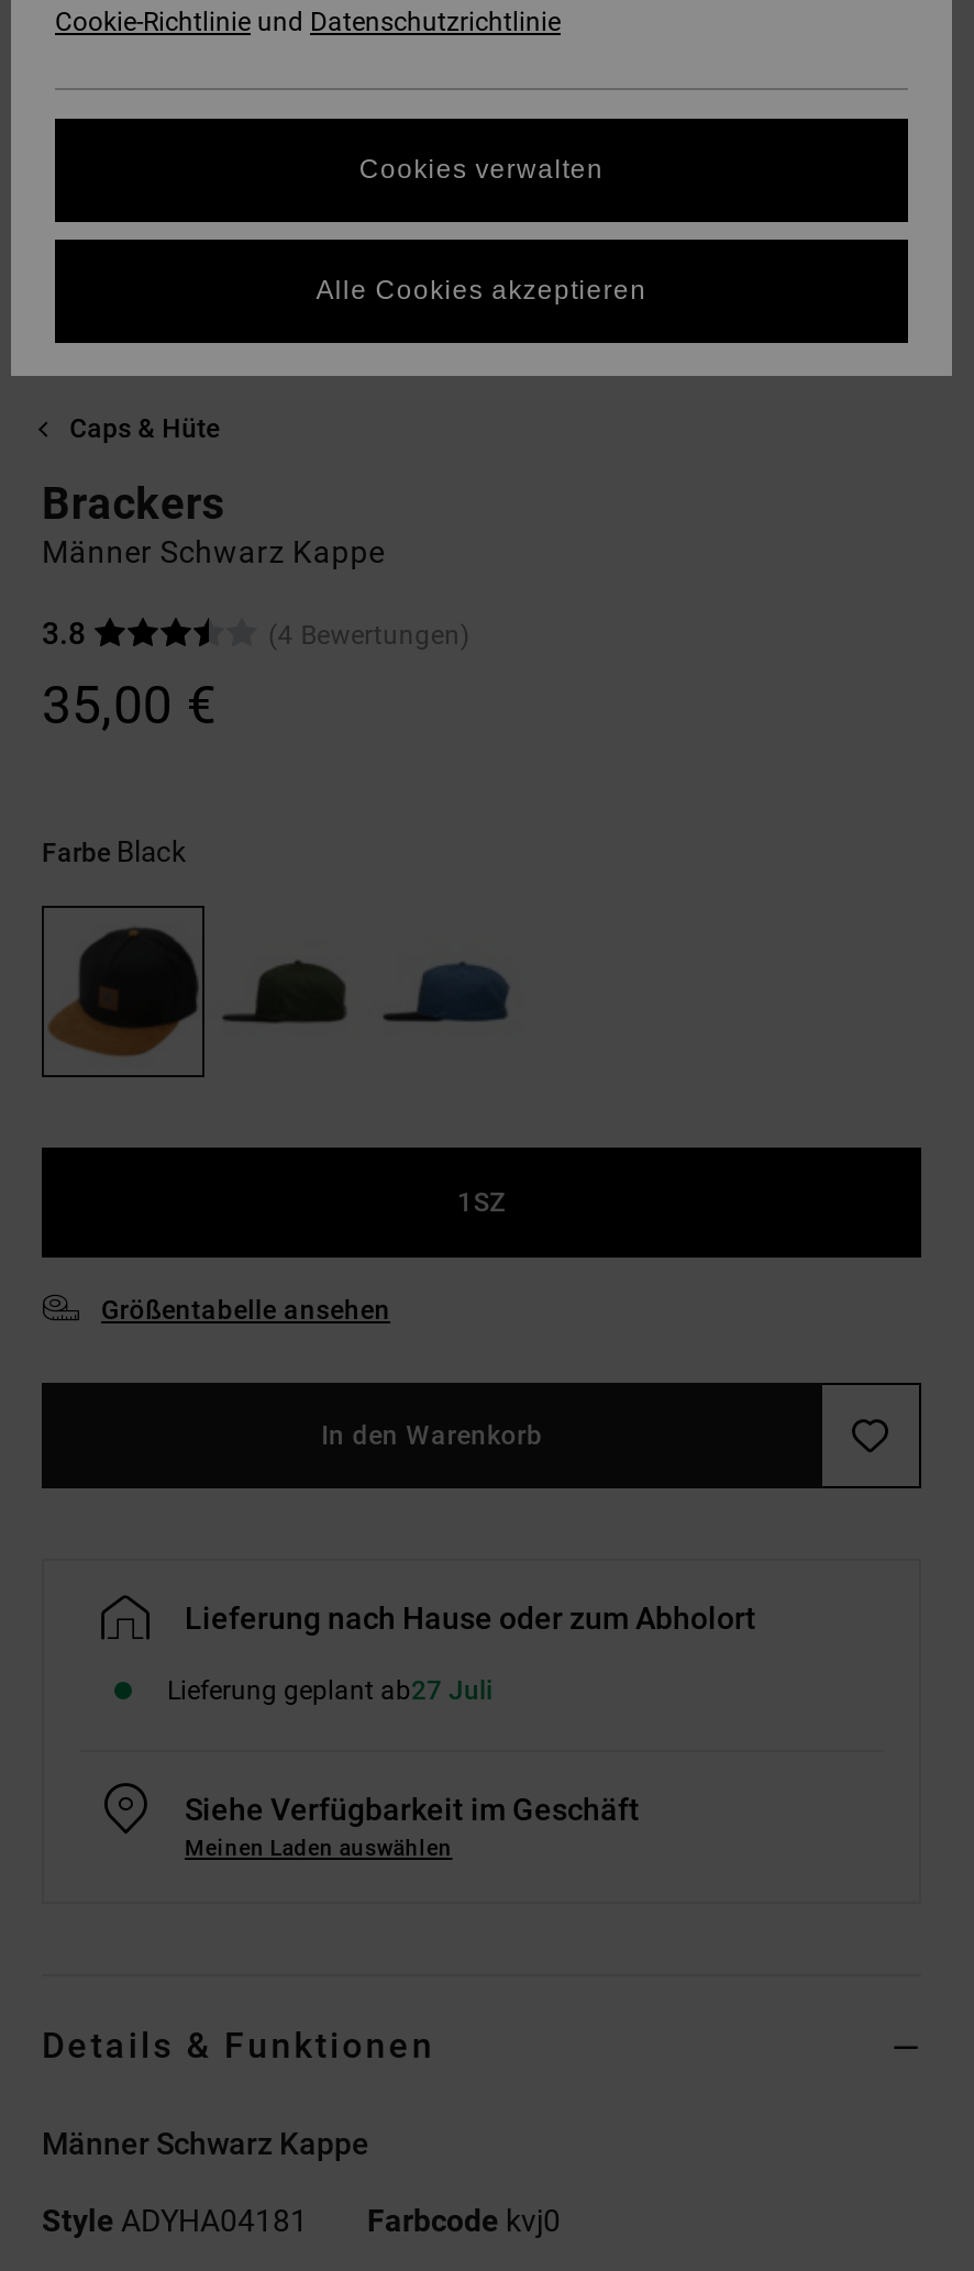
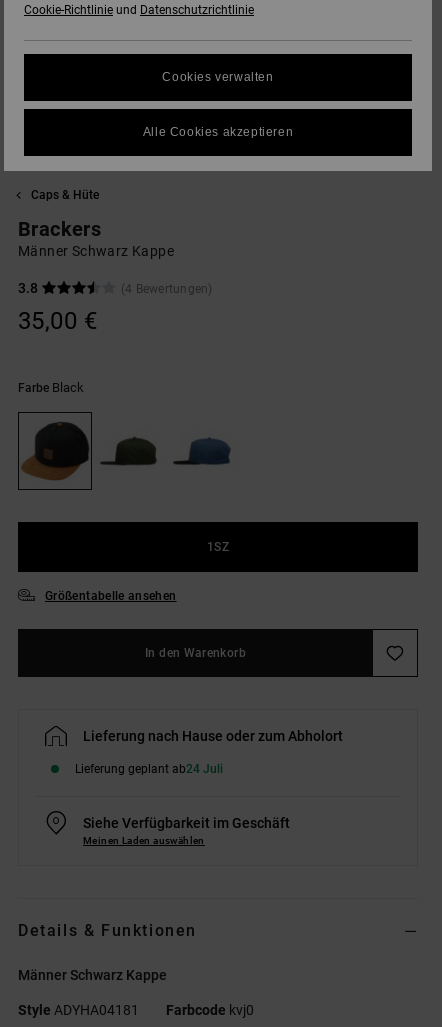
- Lieferung geplant ab27 Juli
+ Lieferung geplant ab24 Juli
